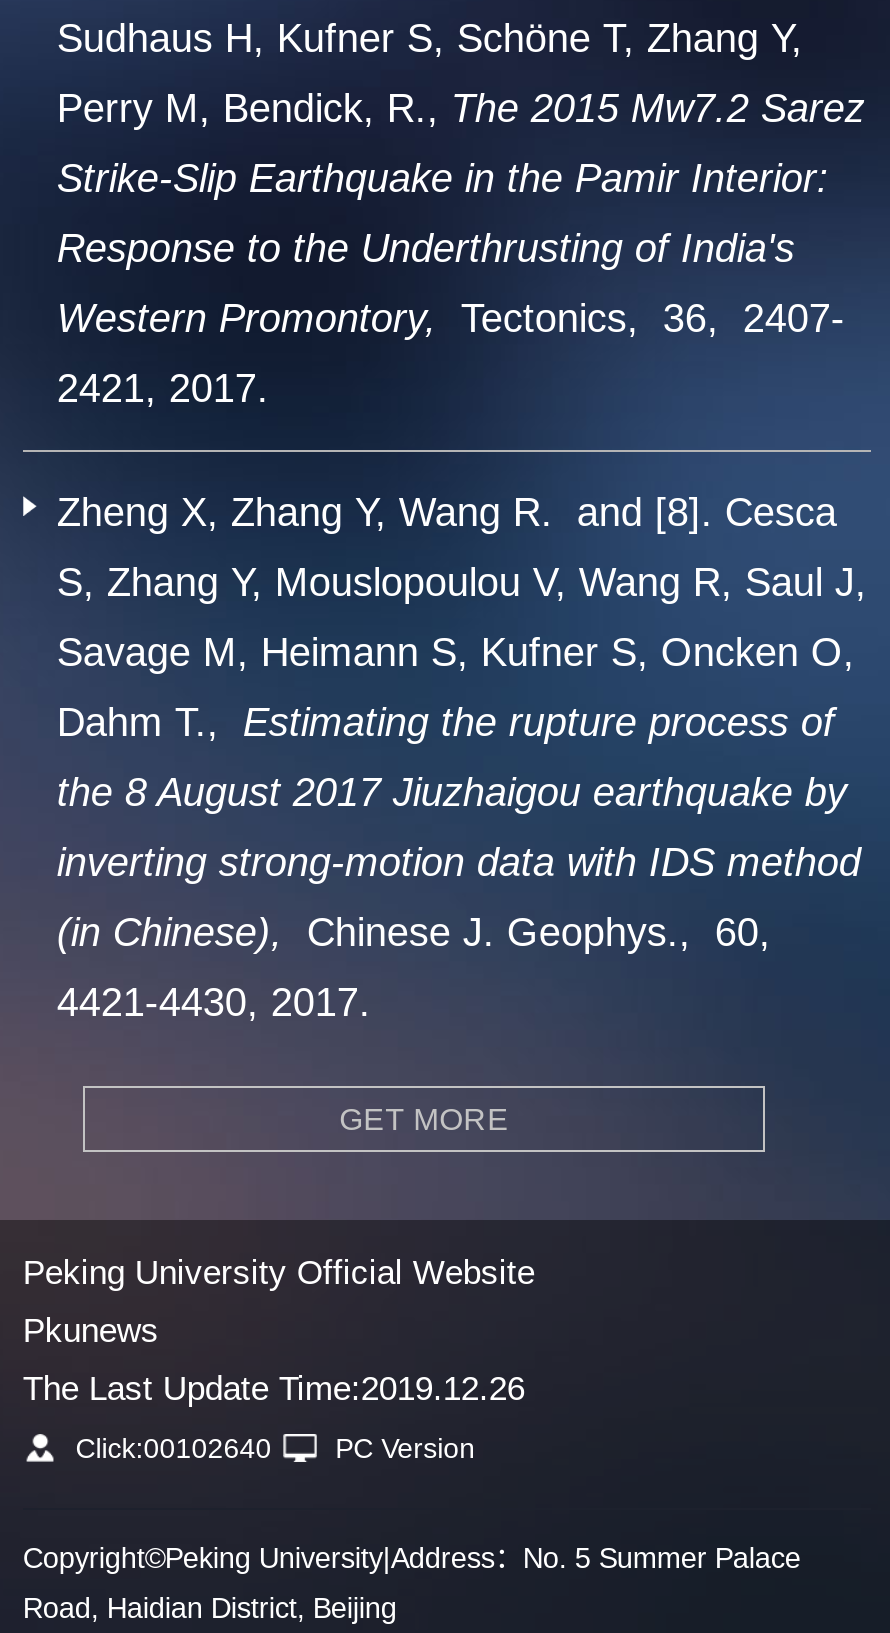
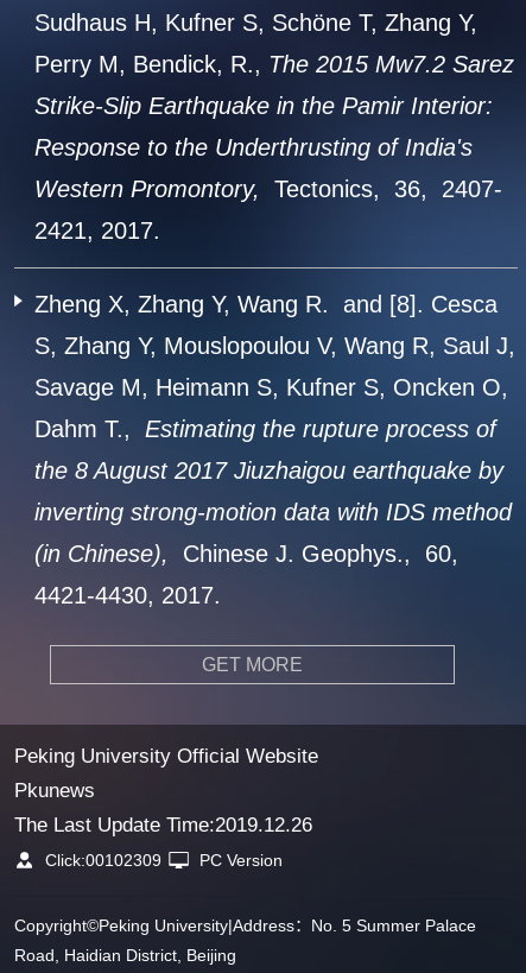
- Click:00102640 PC Version
+ Click:00102309 PC Version
